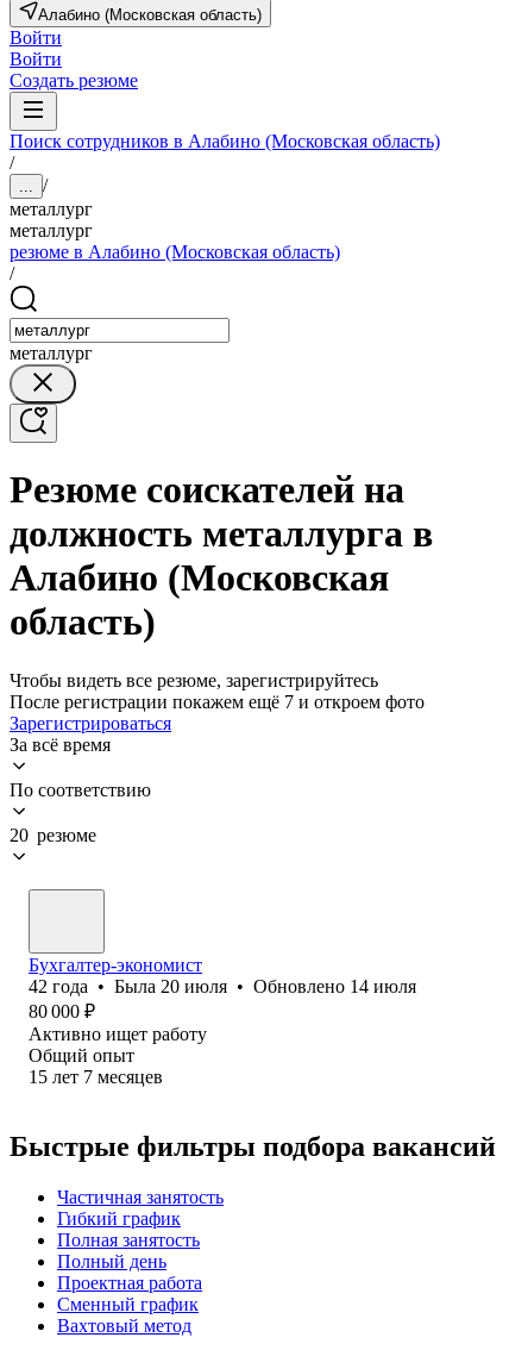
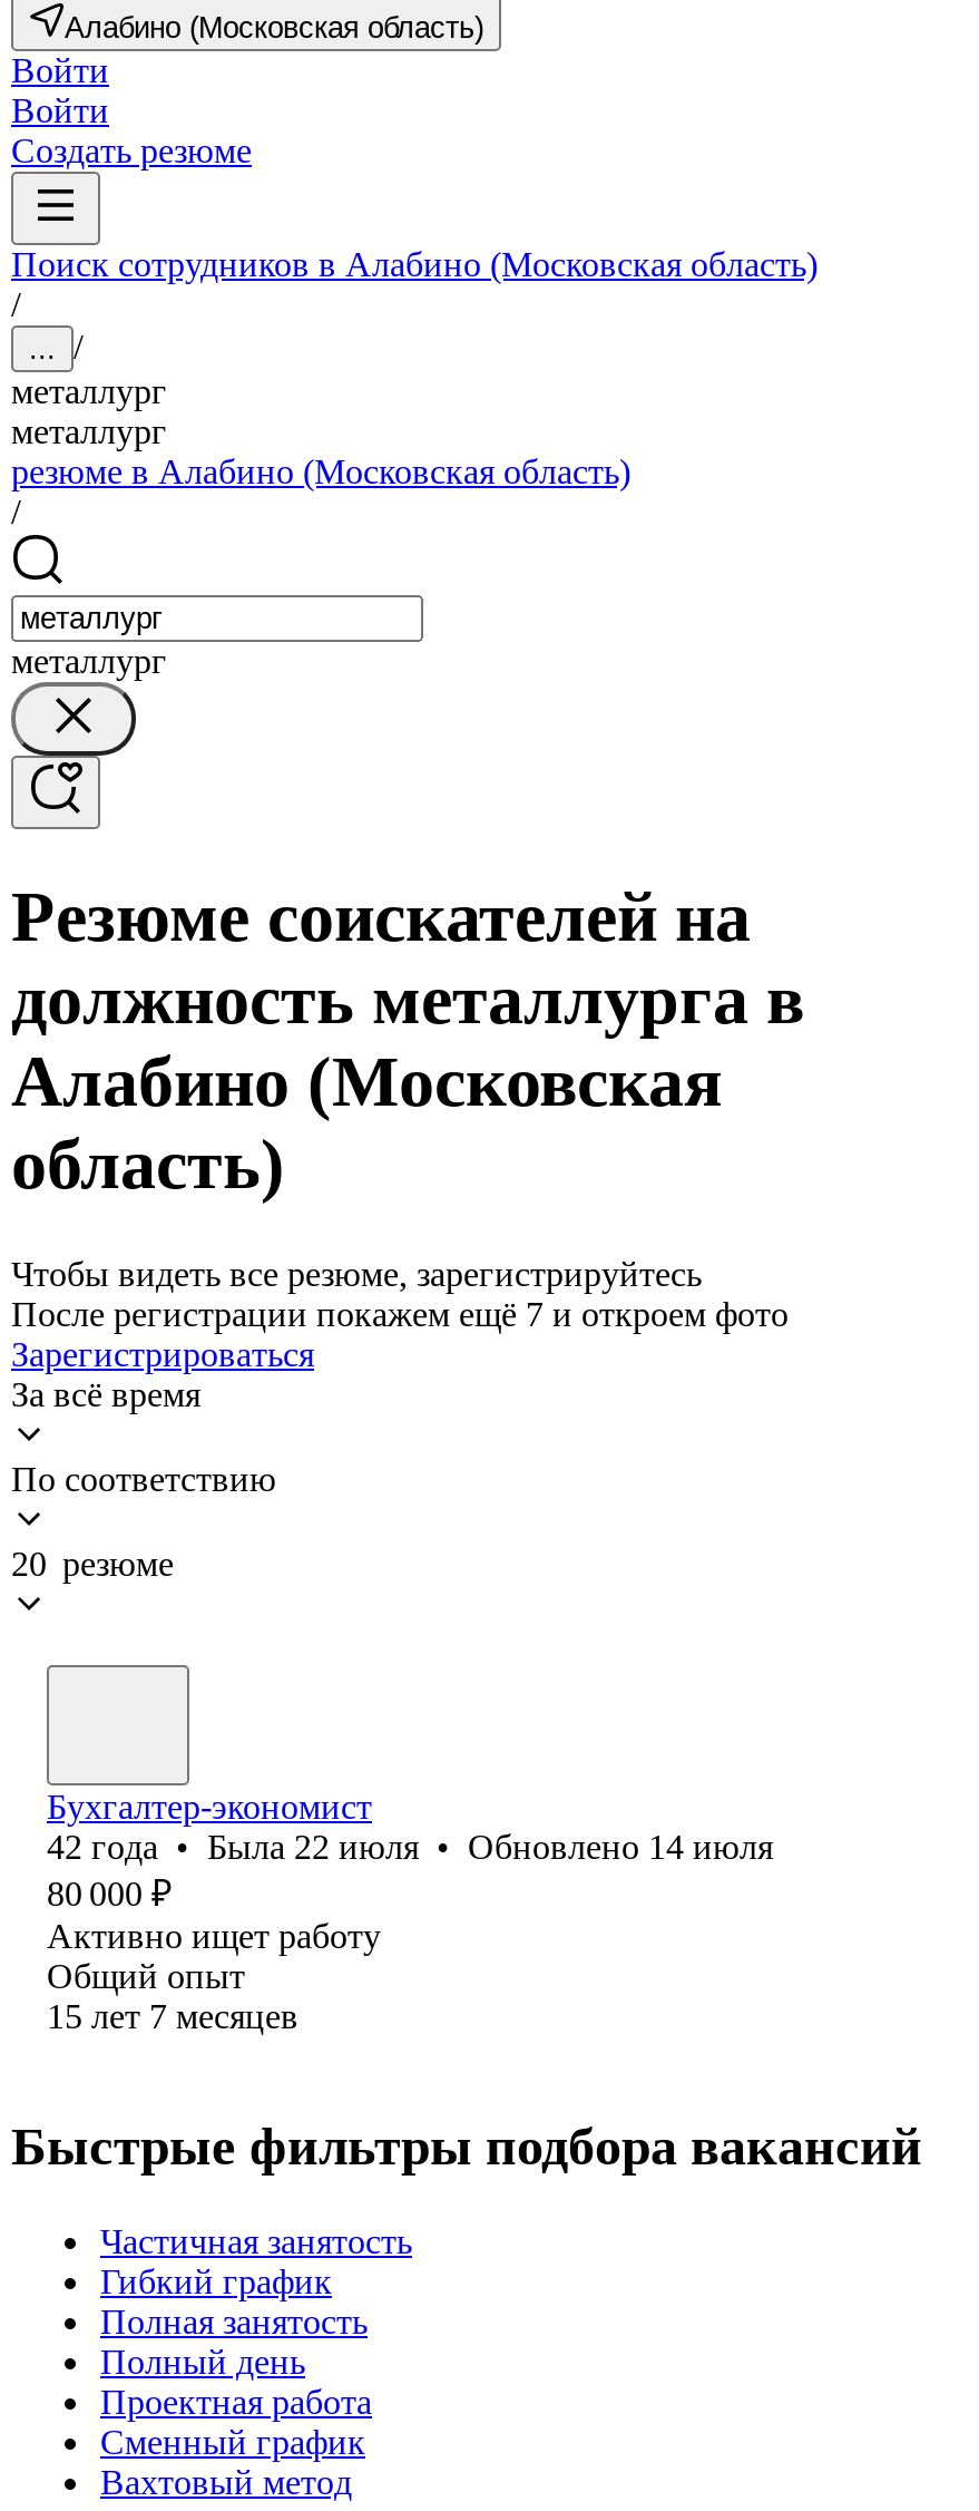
- 42 года • Была 20 июля • Обновлено 14 июля
+ 42 года • Была 22 июля • Обновлено 14 июля
